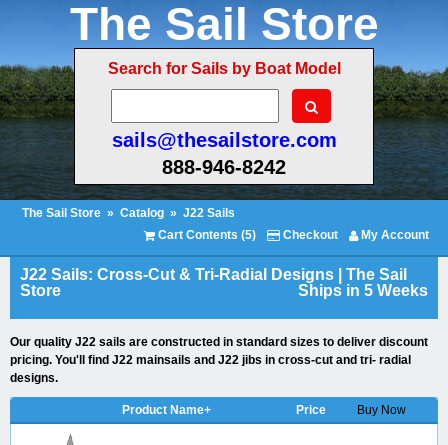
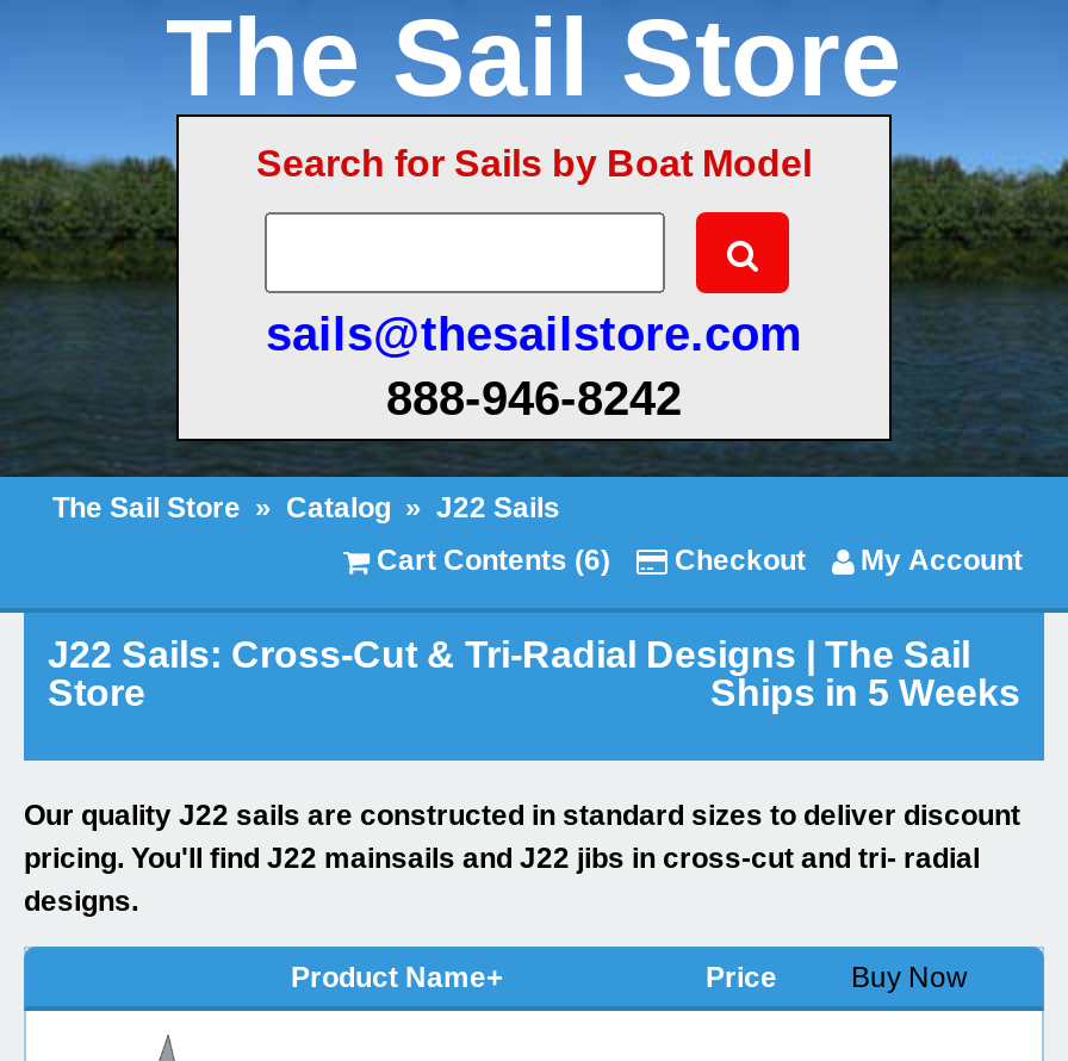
- Cart Contents (5)
+ Cart Contents (6)
